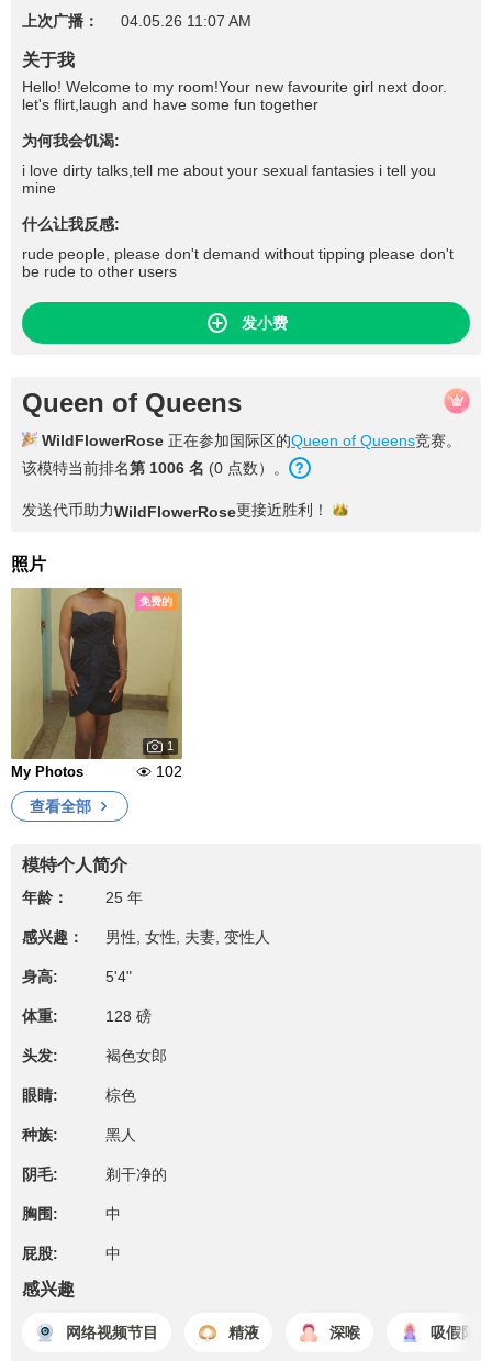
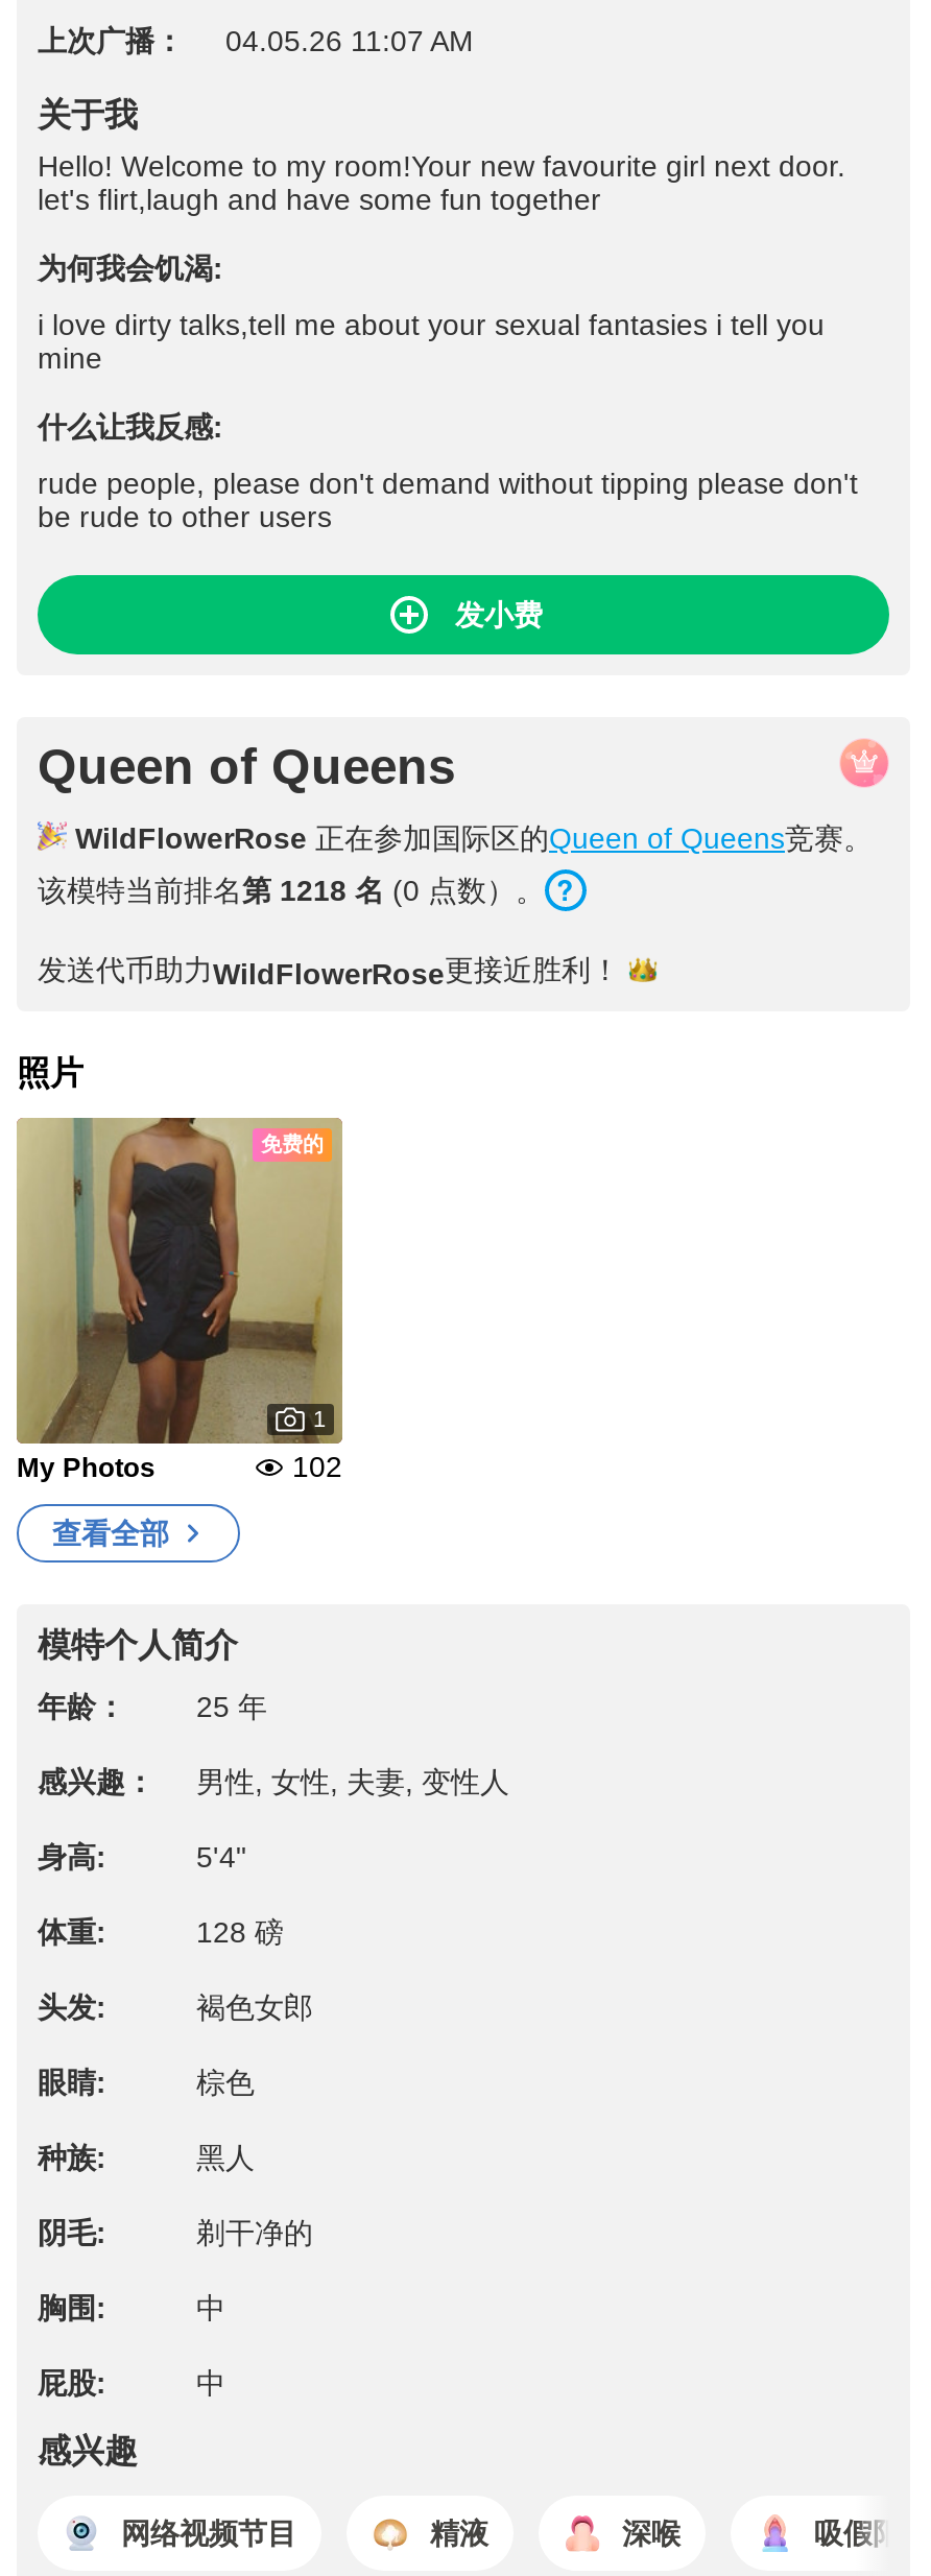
- 该模特当前排名第1006名(0 点数）。
+ 该模特当前排名第1218名(0 点数）。
